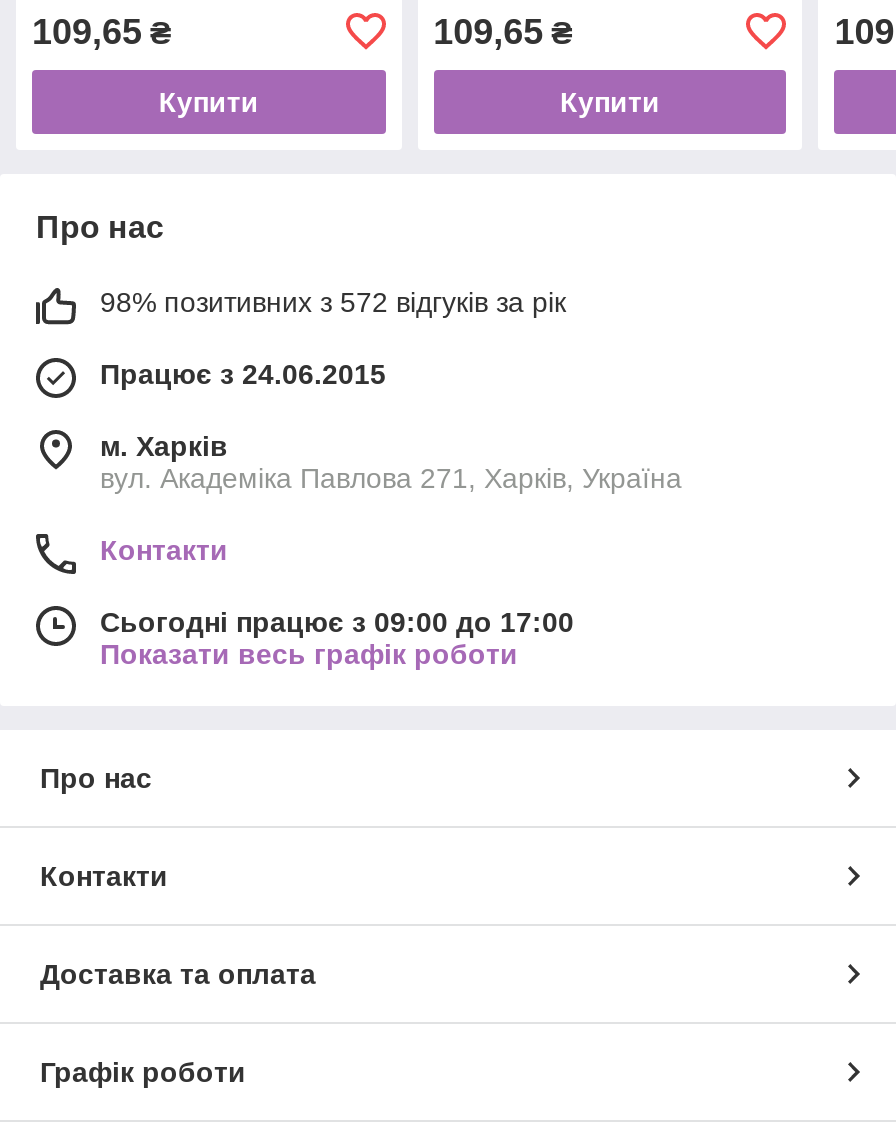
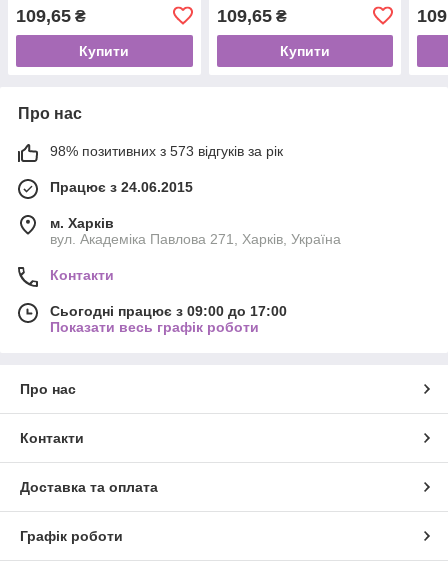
- 98% позитивних з 572 відгуків за рік
+ 98% позитивних з 573 відгуків за рік
